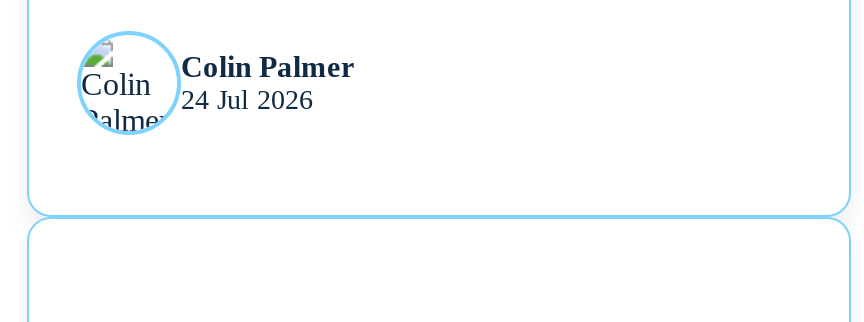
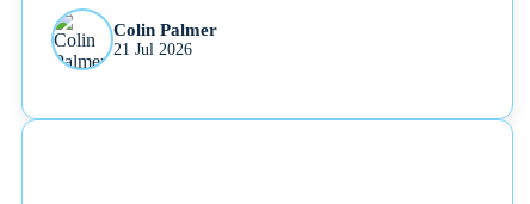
- 24 Jul 2026
+ 21 Jul 2026
